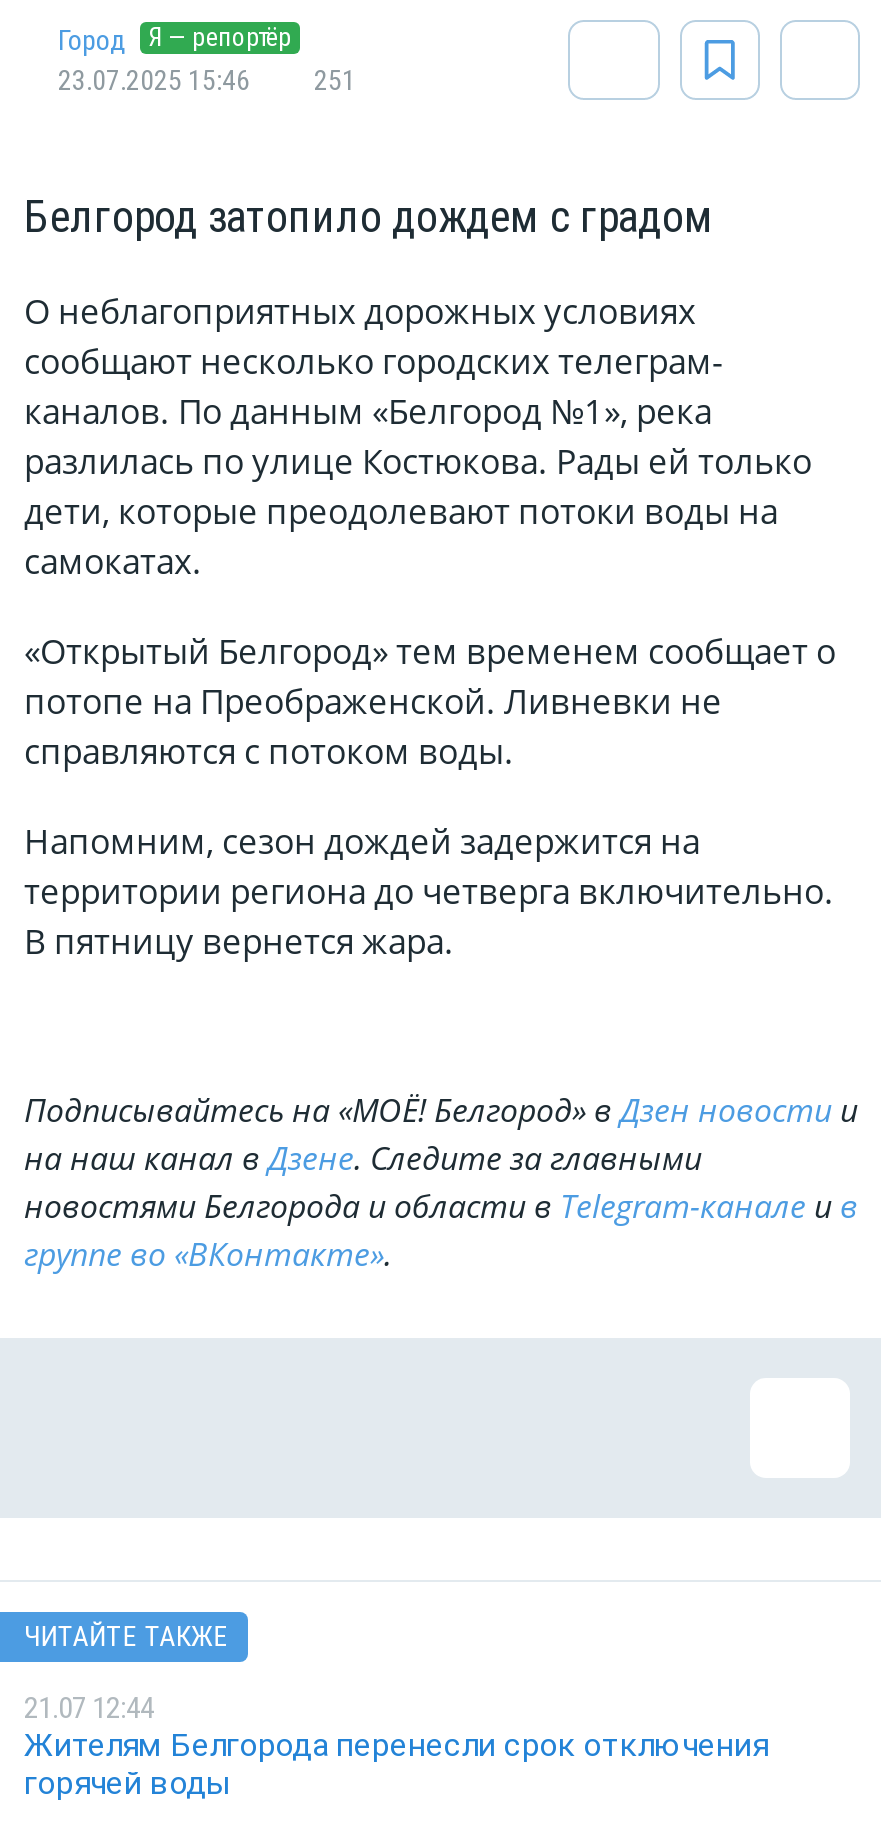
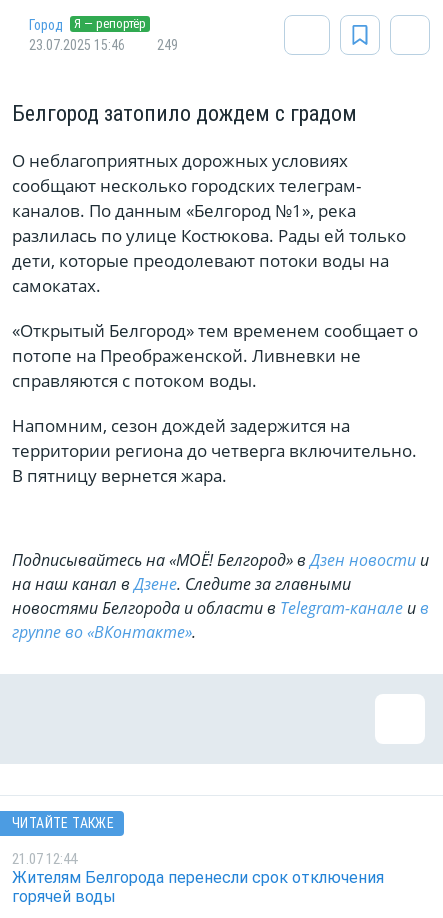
- 23.07.2025 15:46 251
+ 23.07.2025 15:46 249
